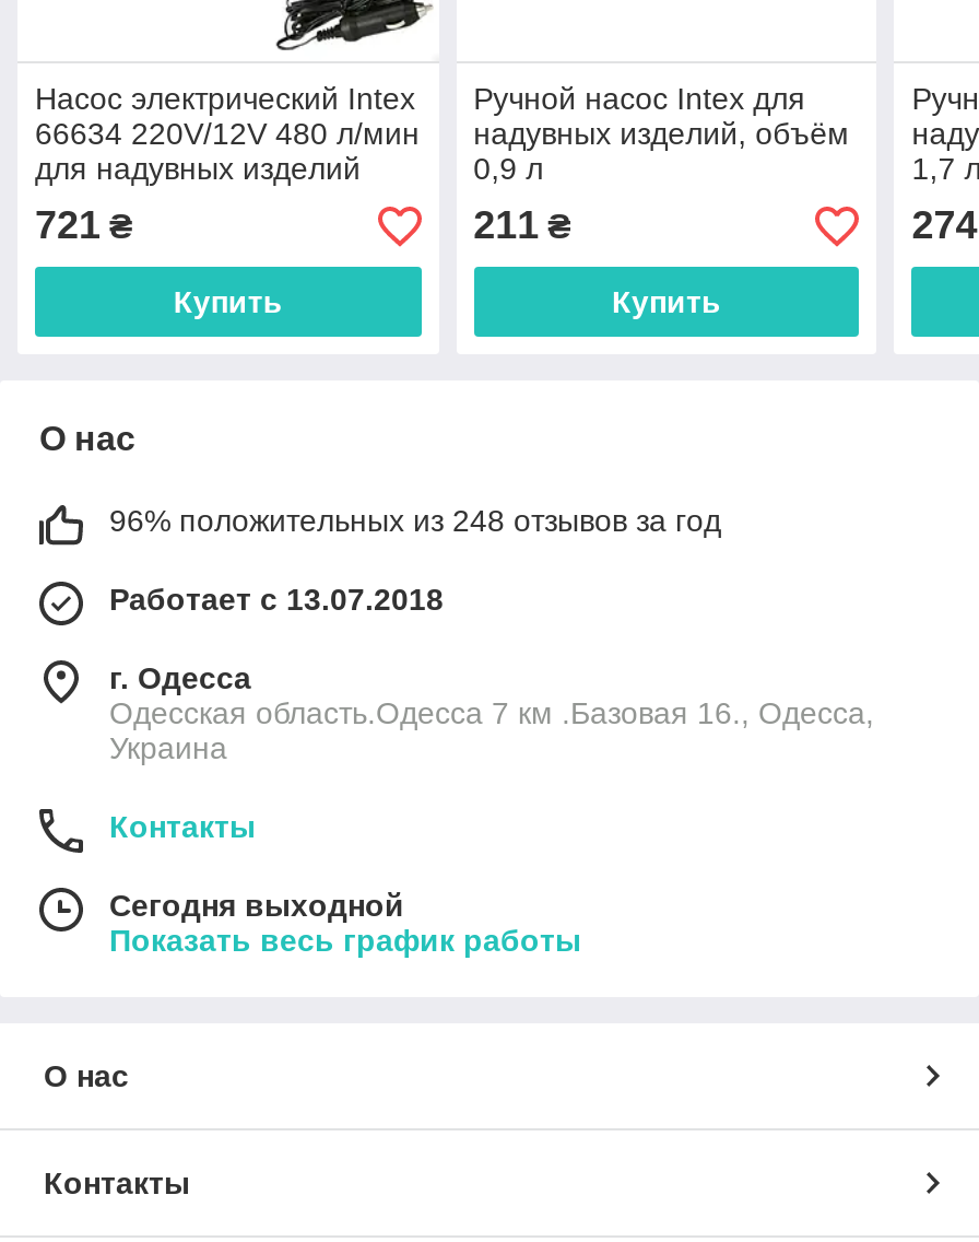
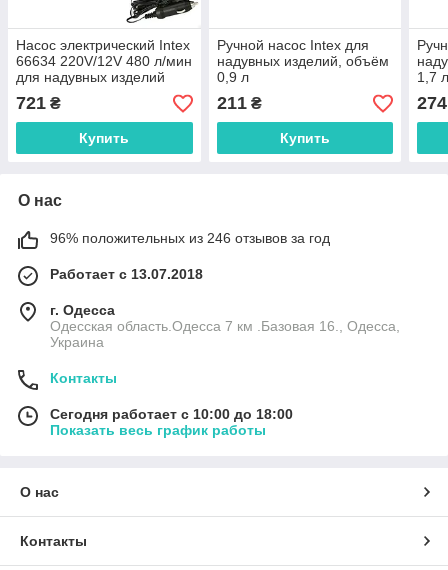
- 96% положительных из 248 отзывов за год
+ 96% положительных из 246 отзывов за год

- Сегодня выходной
+ Сегодня работает с 10:00 до 18:00
